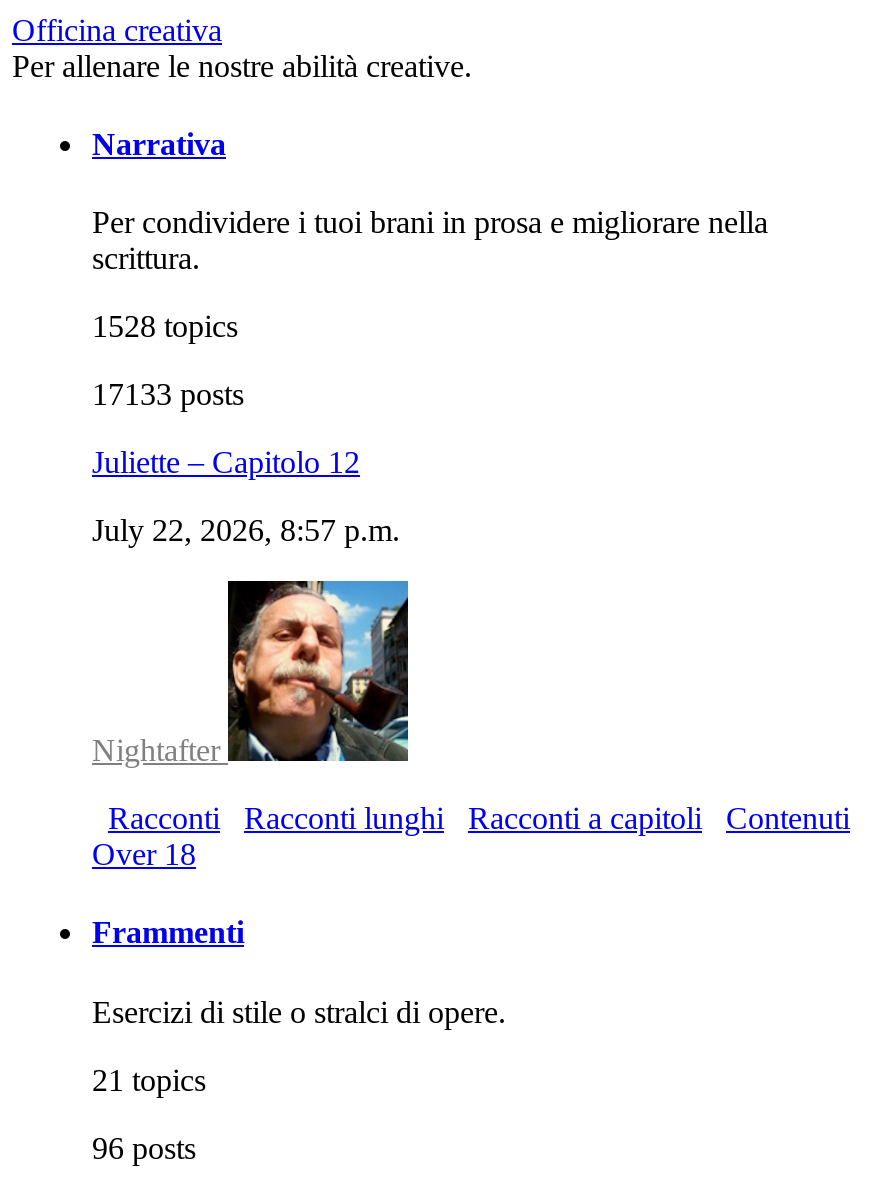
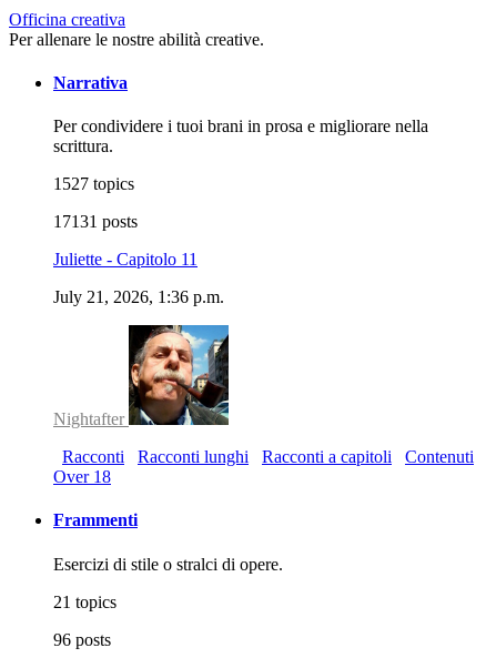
- 1528 topics
+ 1527 topics

- 17133 posts
+ 17131 posts

- Juliette – Capitolo 12
+ Juliette - Capitolo 11

- July 22, 2026, 8:57 p.m.
+ July 21, 2026, 1:36 p.m.
